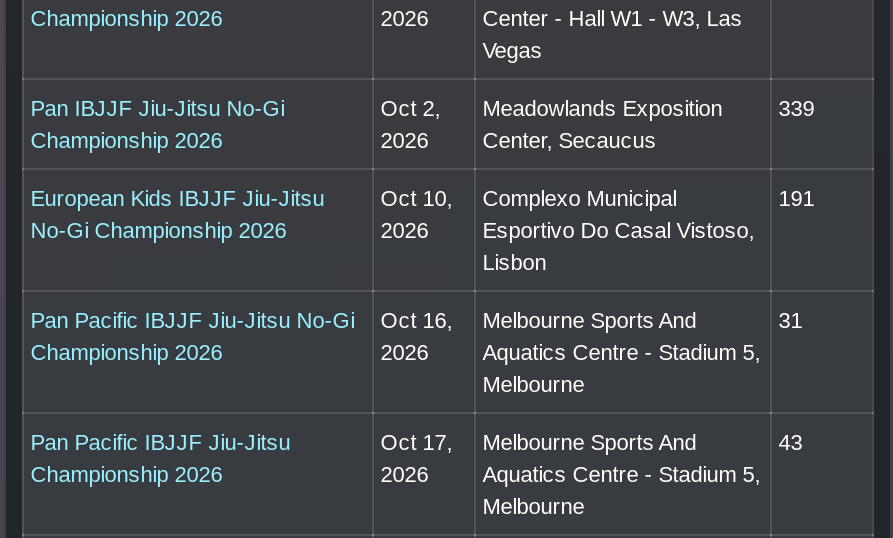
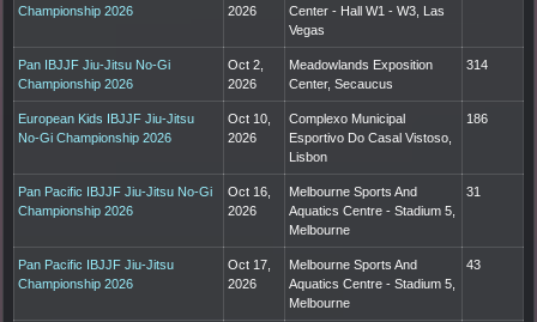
- 339
+ 314

- 191
+ 186
